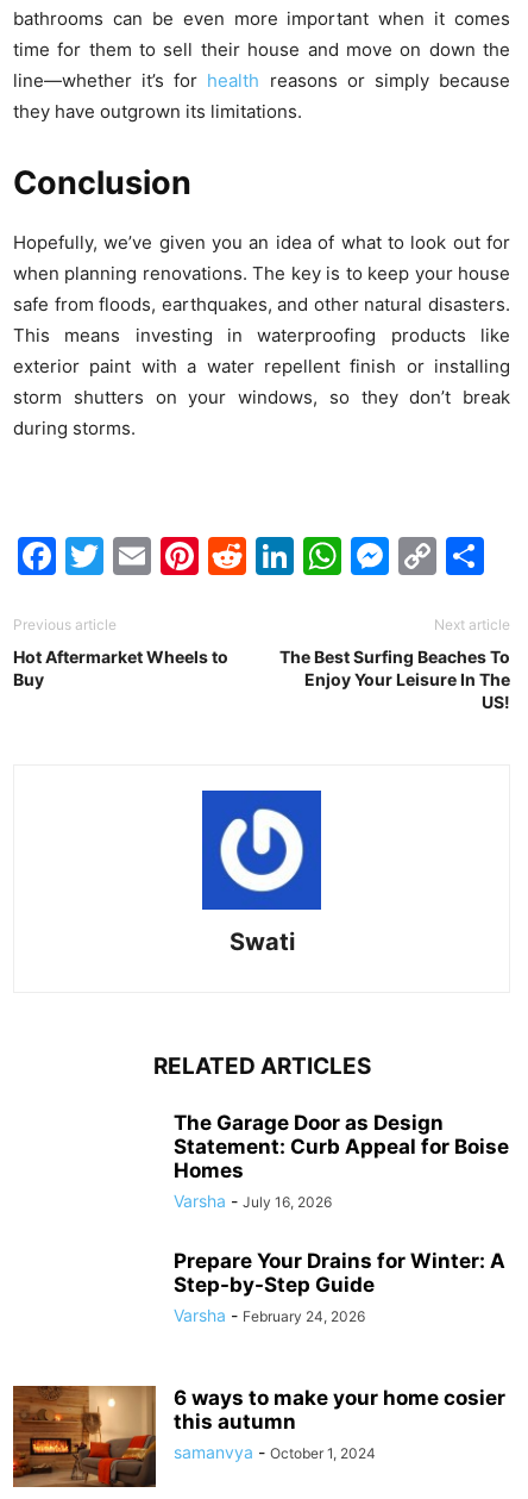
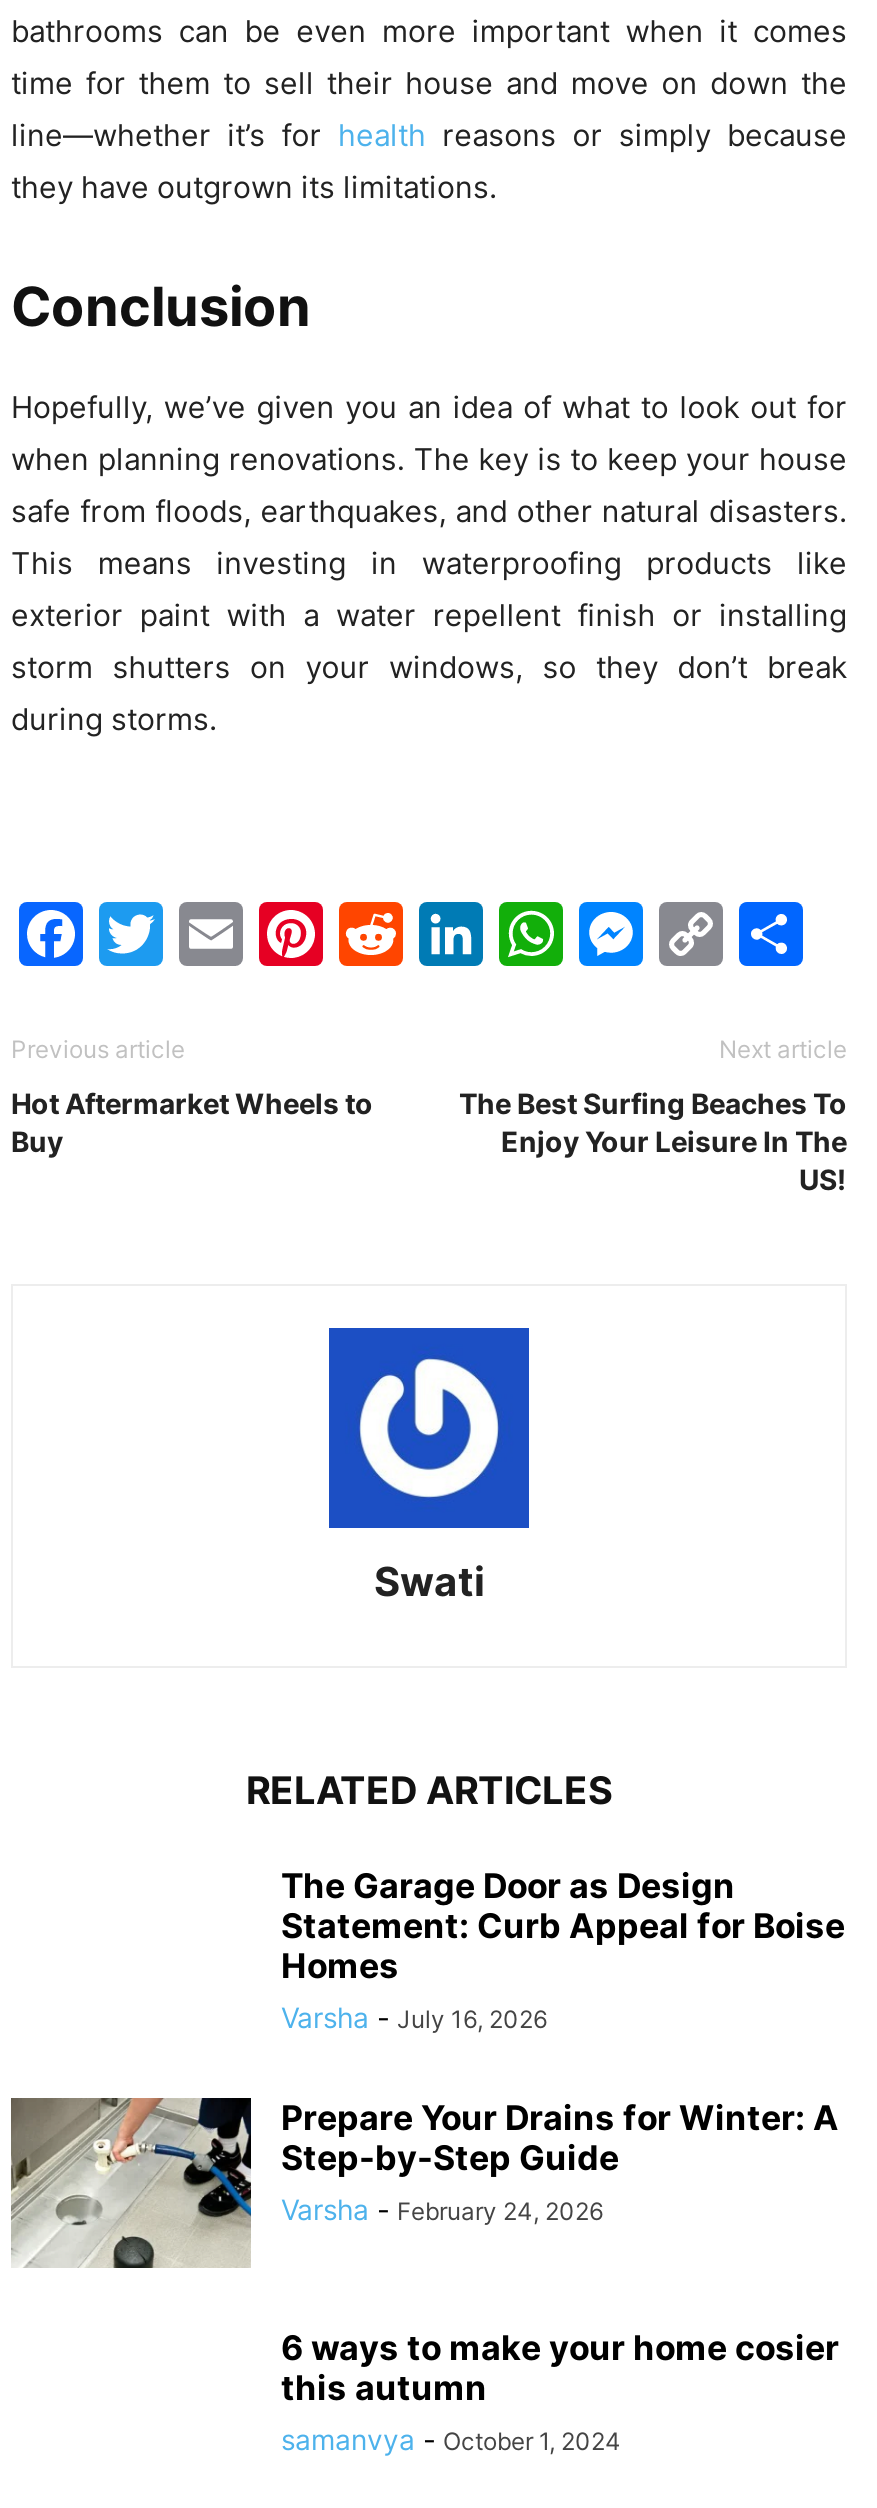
+ [image]

- [image]
